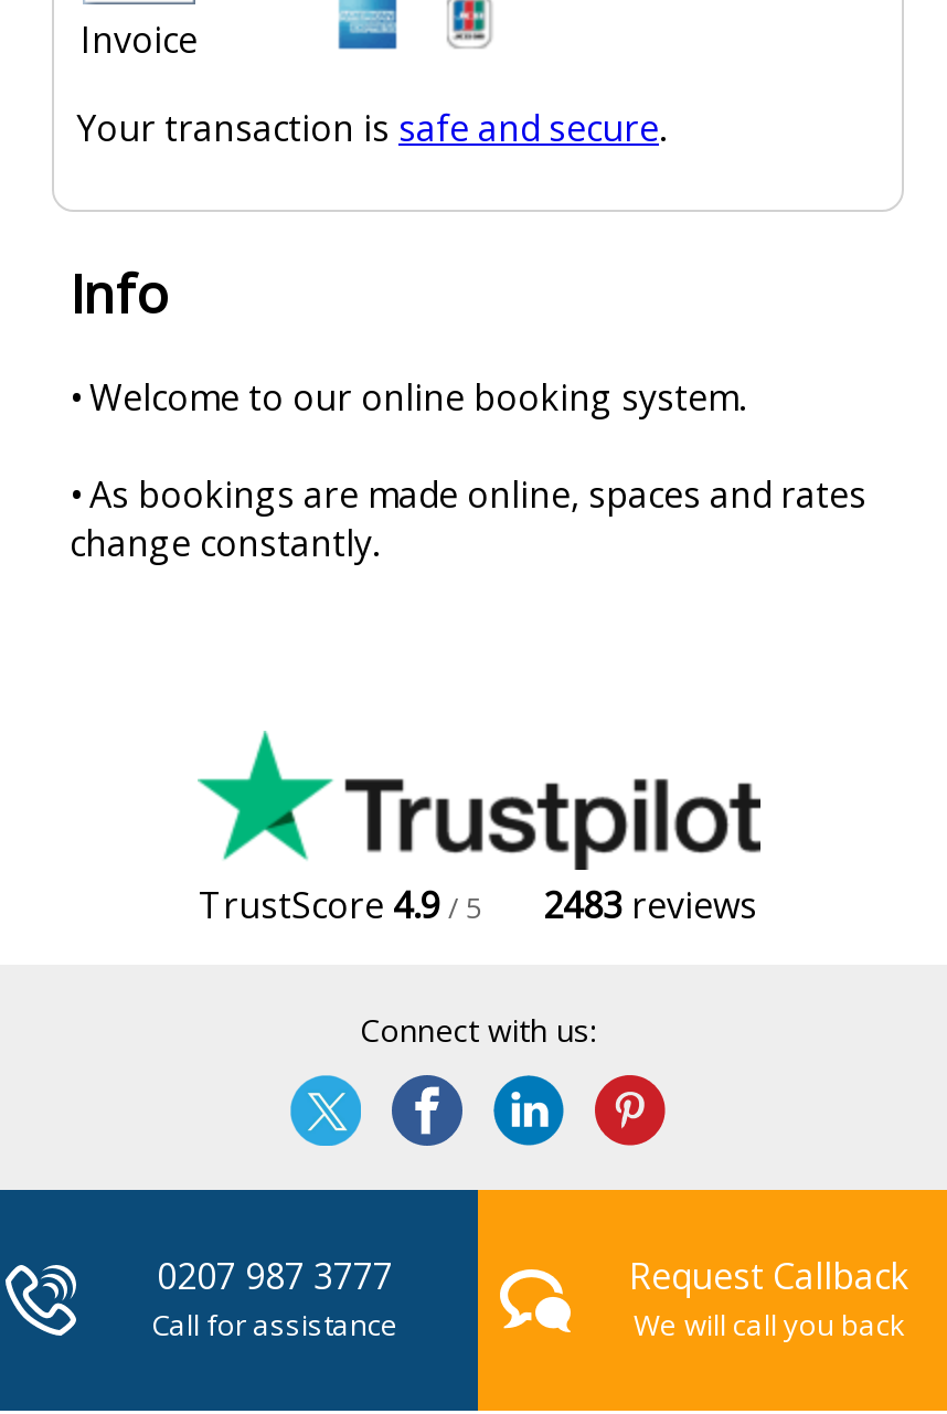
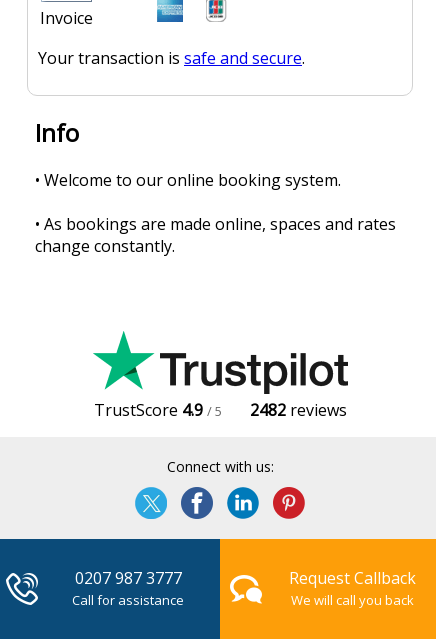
- TrustScore 4.9 / 5 2483 reviews
+ TrustScore 4.9 / 5 2482 reviews
